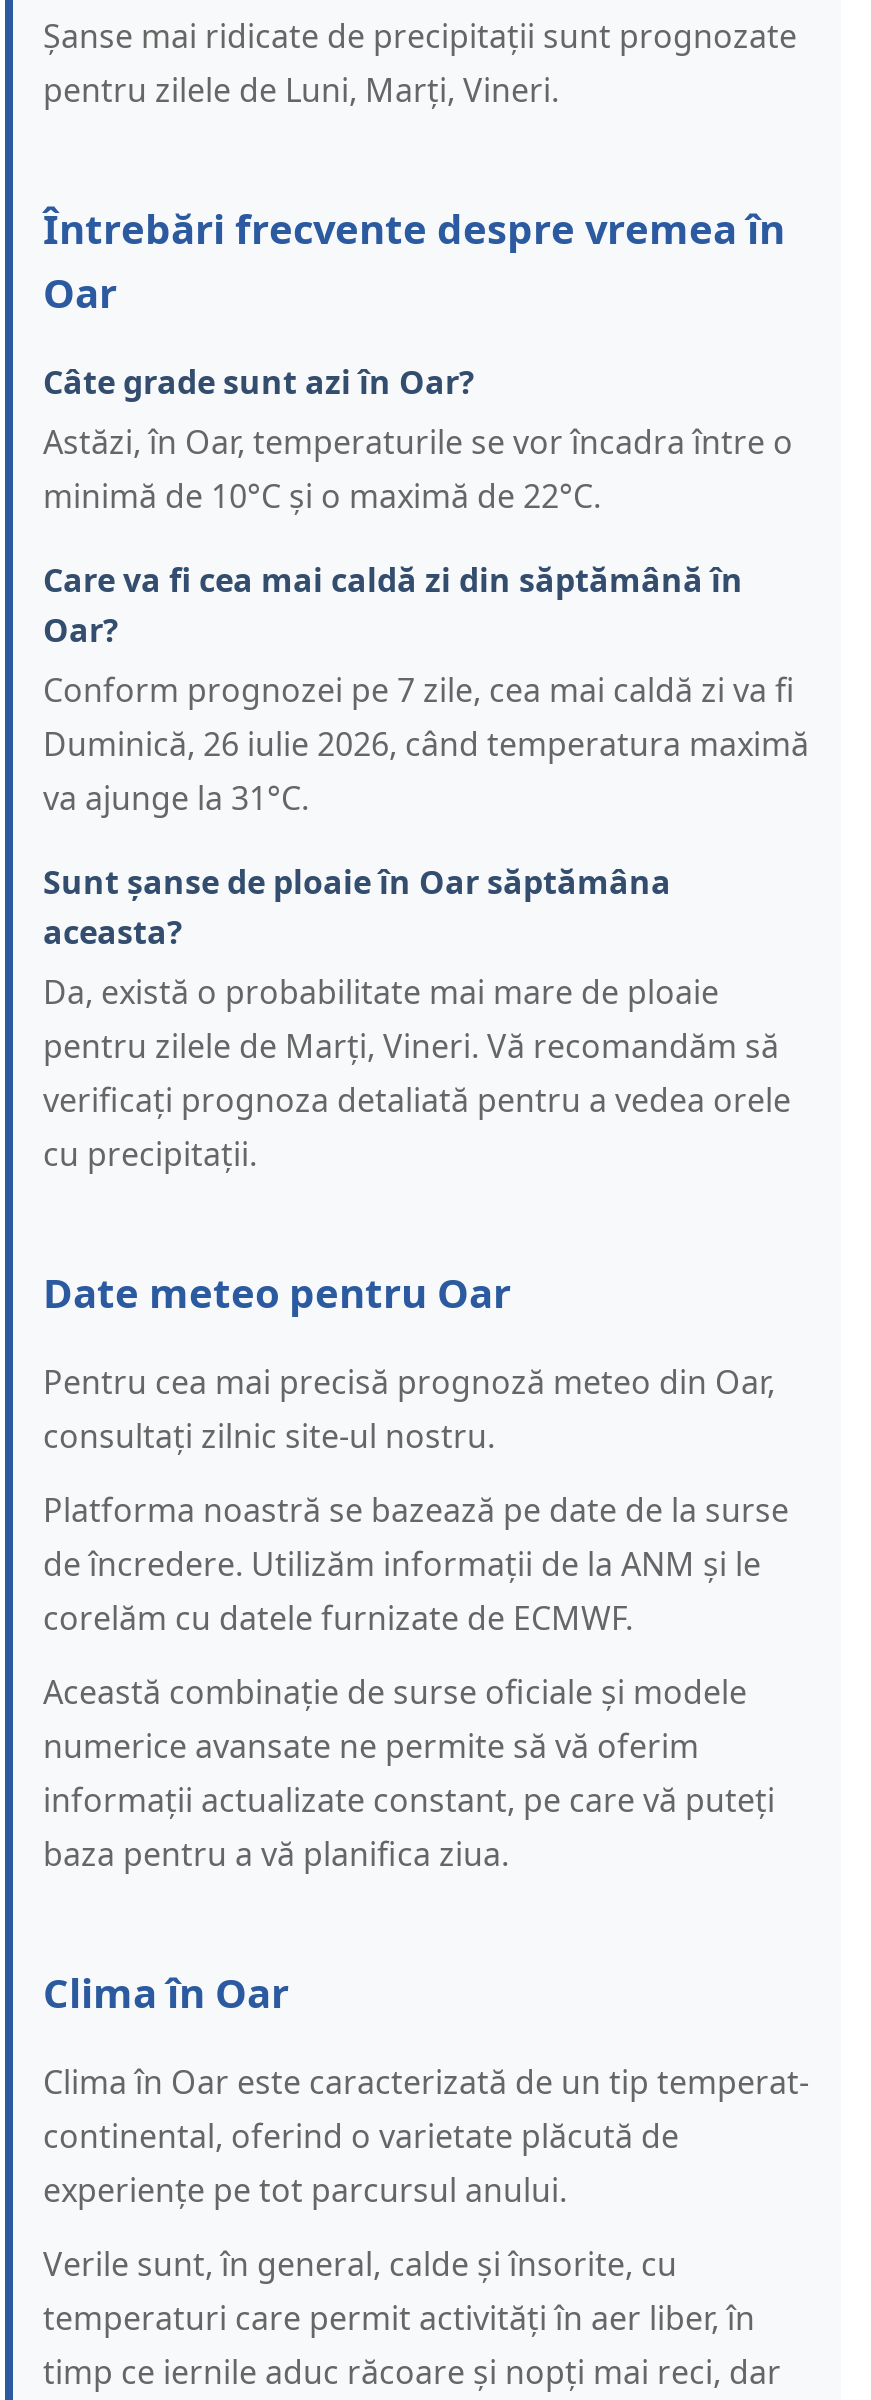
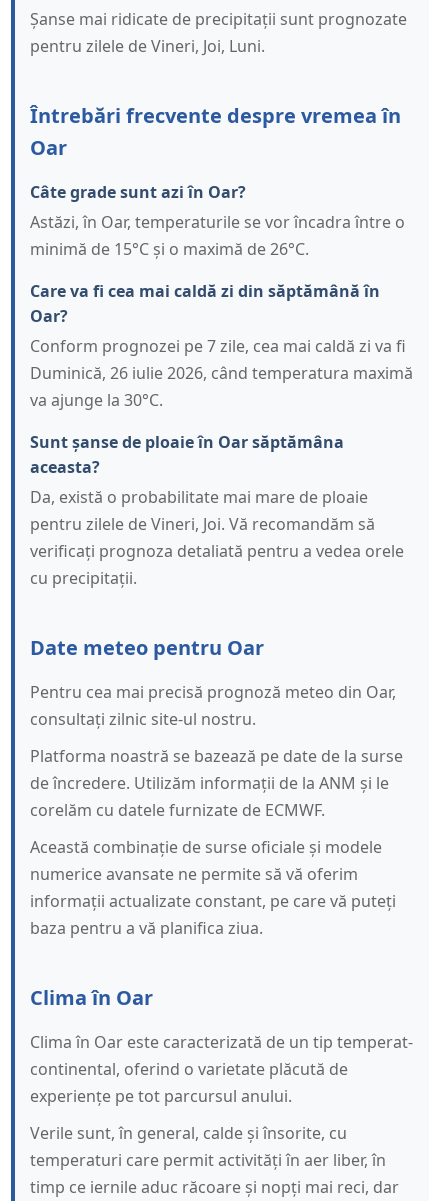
- pentru zilele de Luni, Marți, Vineri.
+ pentru zilele de Vineri, Joi, Luni.

- minimă de 10°C și o maximă de 22°C.
+ minimă de 15°C și o maximă de 26°C.

- va ajunge la 31°C.
+ va ajunge la 30°C.

- pentru zilele de Marți, Vineri. Vă recomandăm să
+ pentru zilele de Vineri, Joi. Vă recomandăm să
